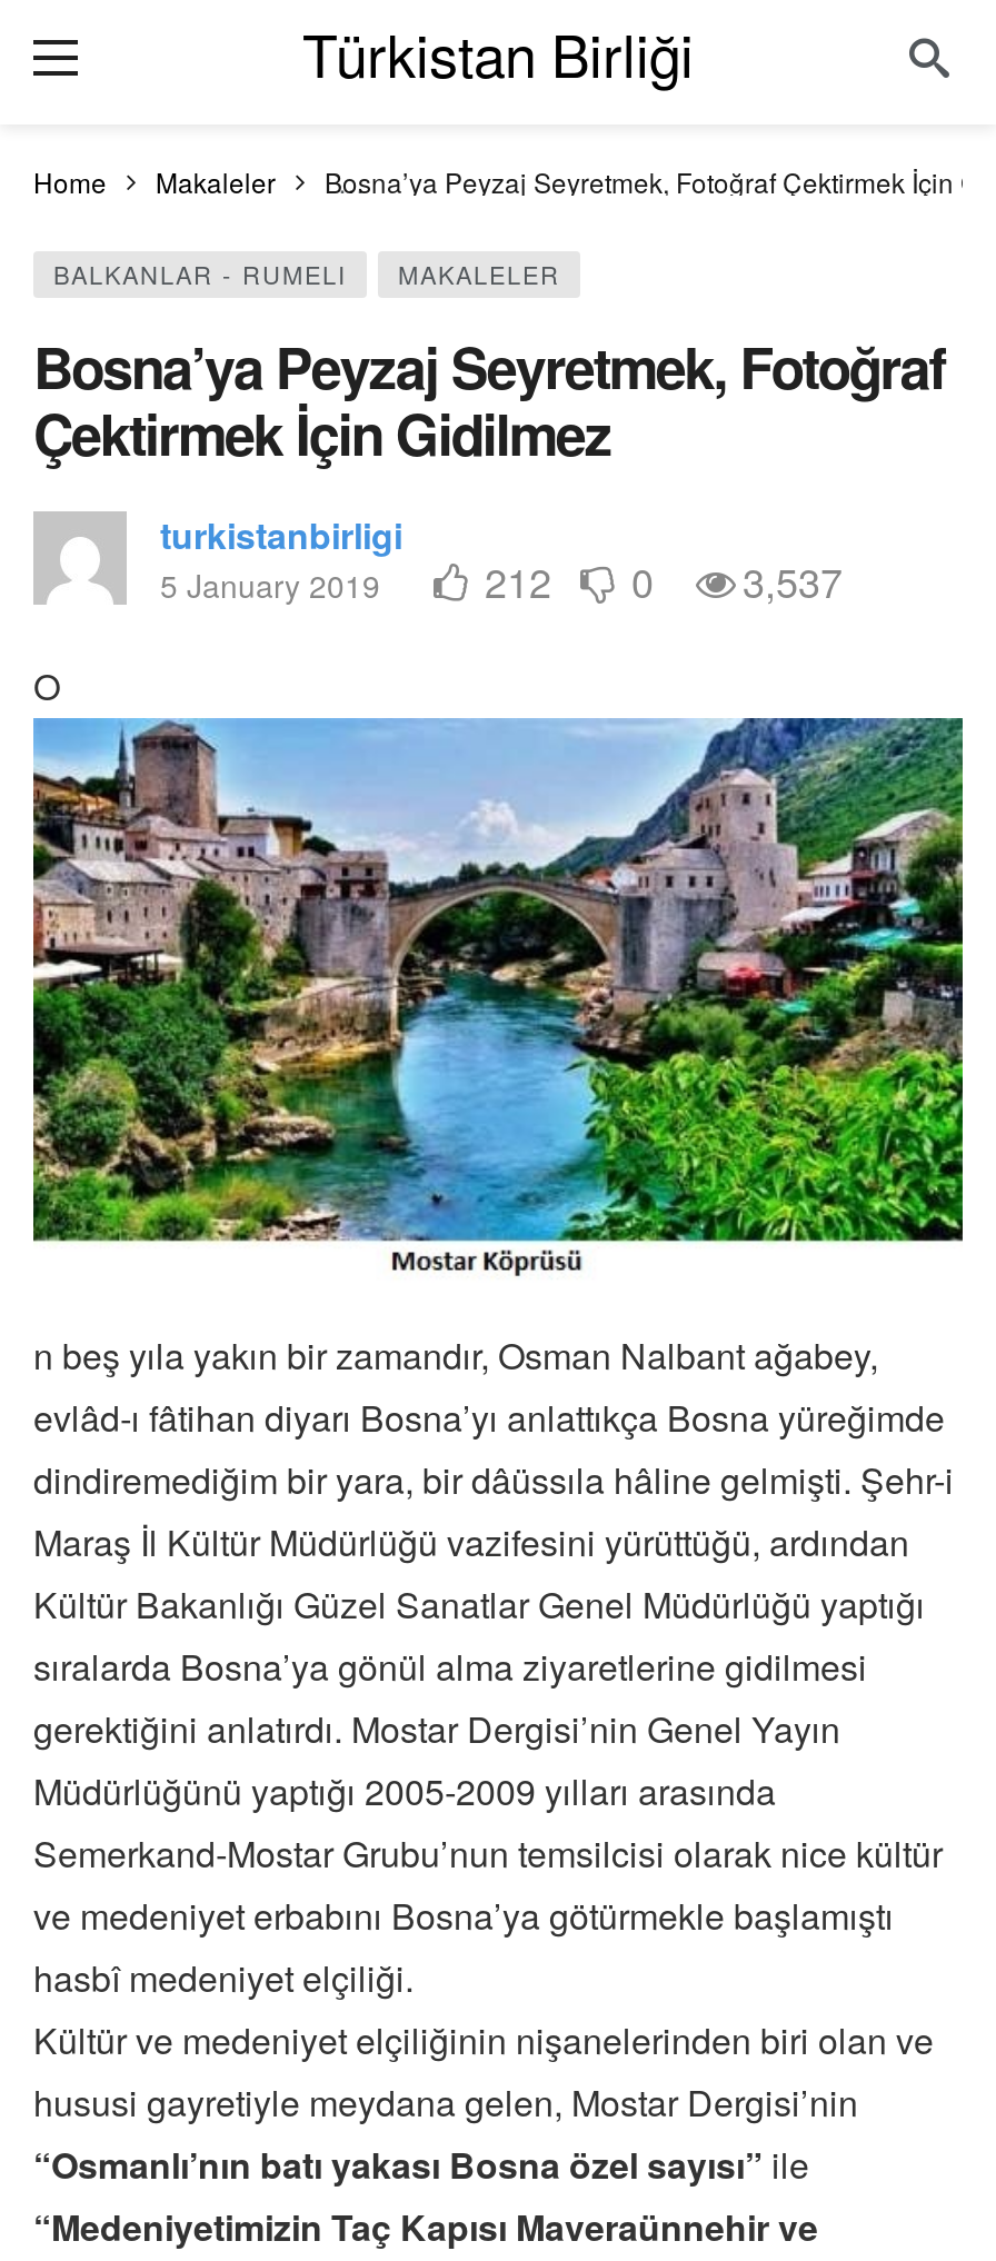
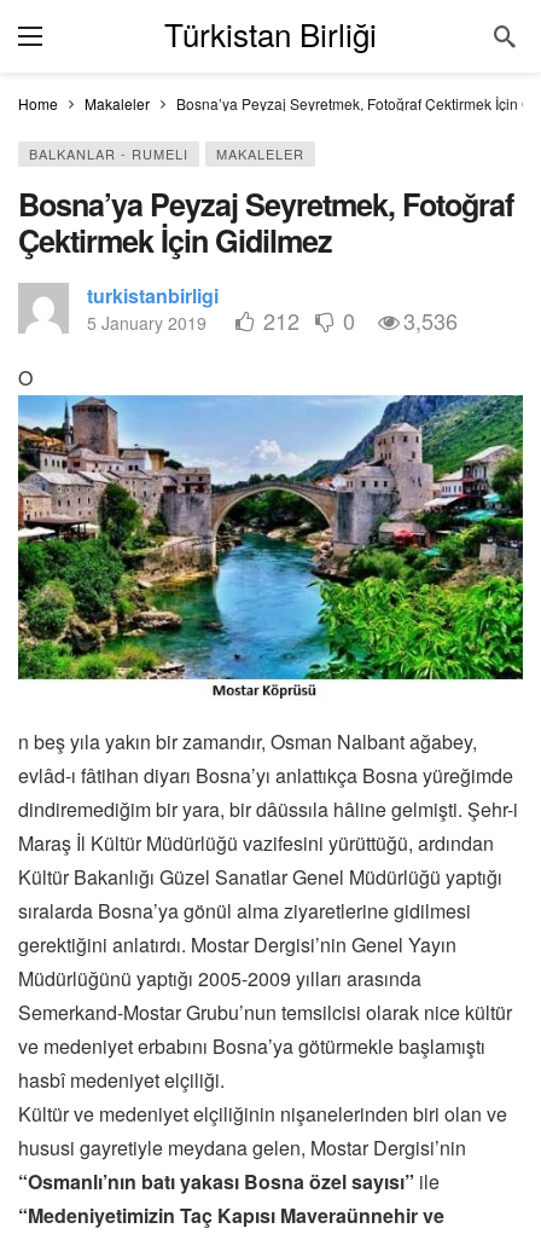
- 212 0 3,537
+ 212 0 3,536
